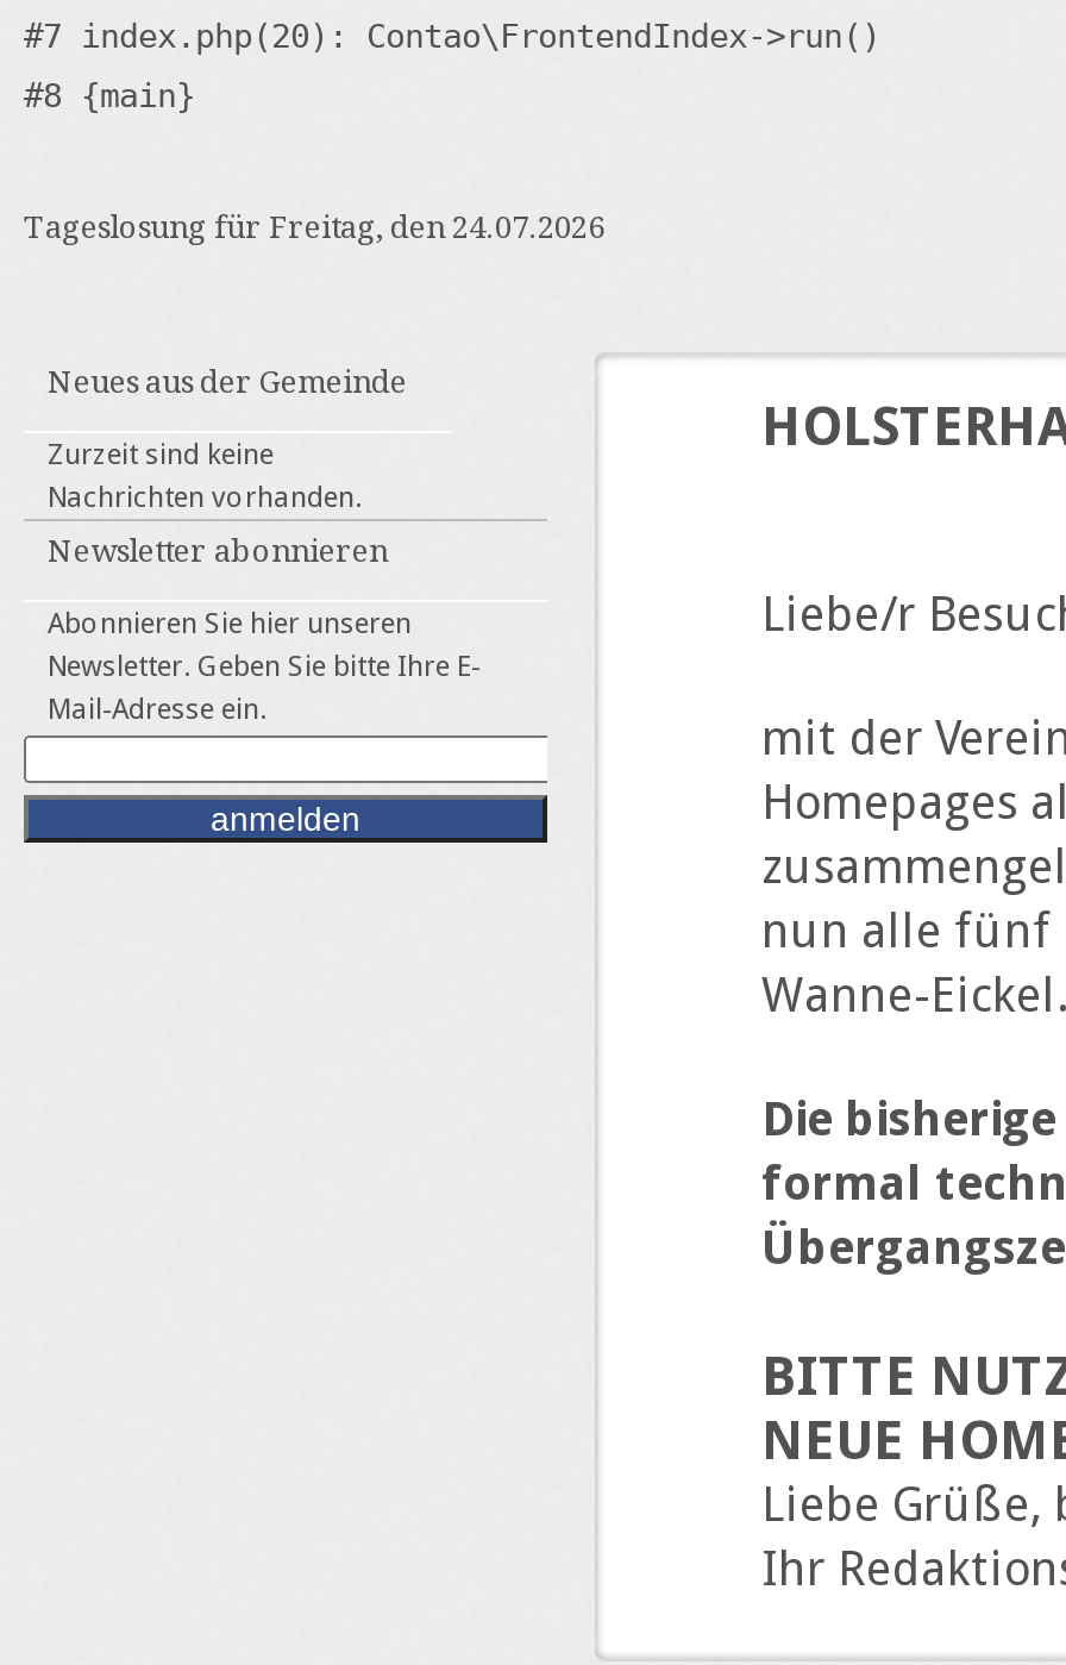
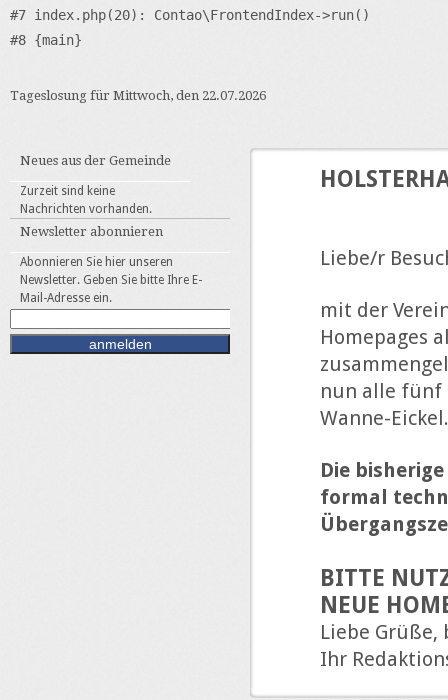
- Tageslosung für Freitag, den 24.07.2026
+ Tageslosung für Mittwoch, den 22.07.2026
